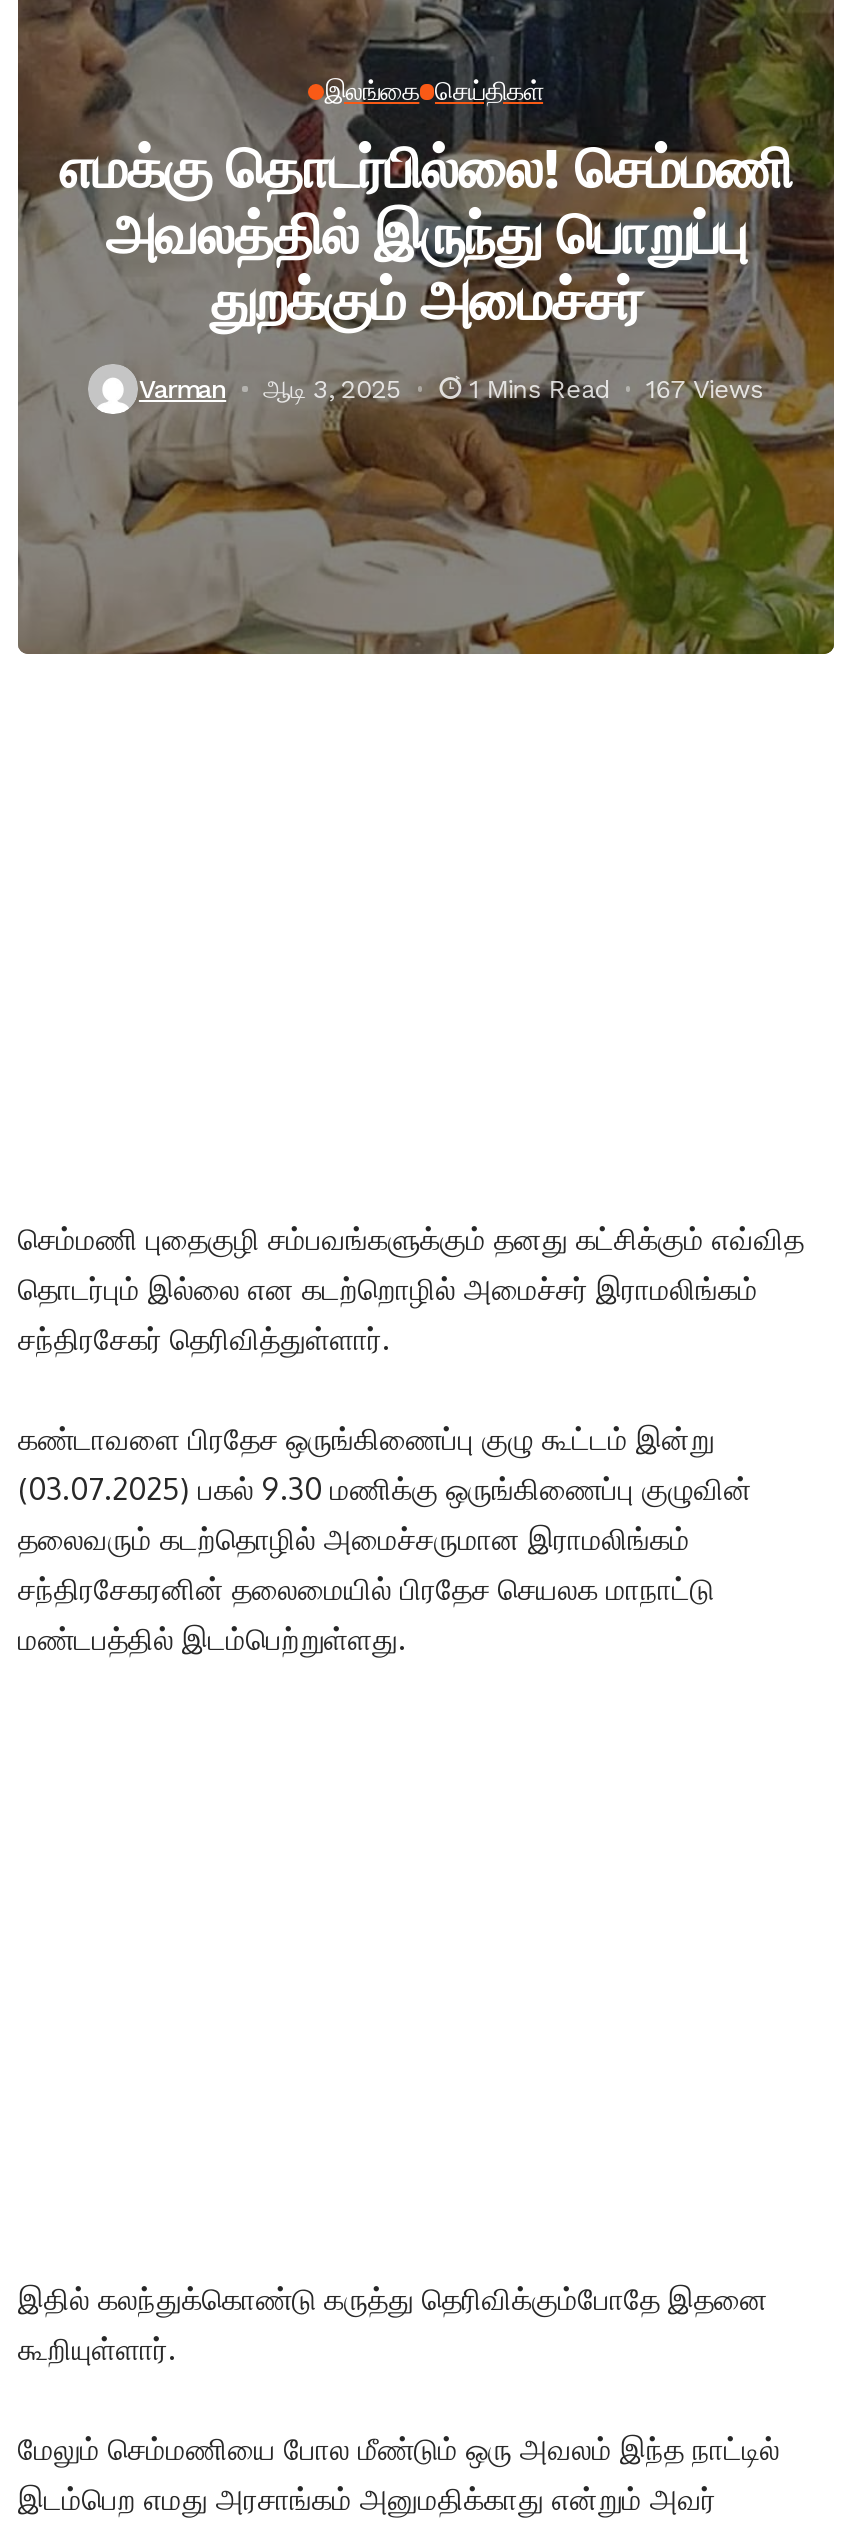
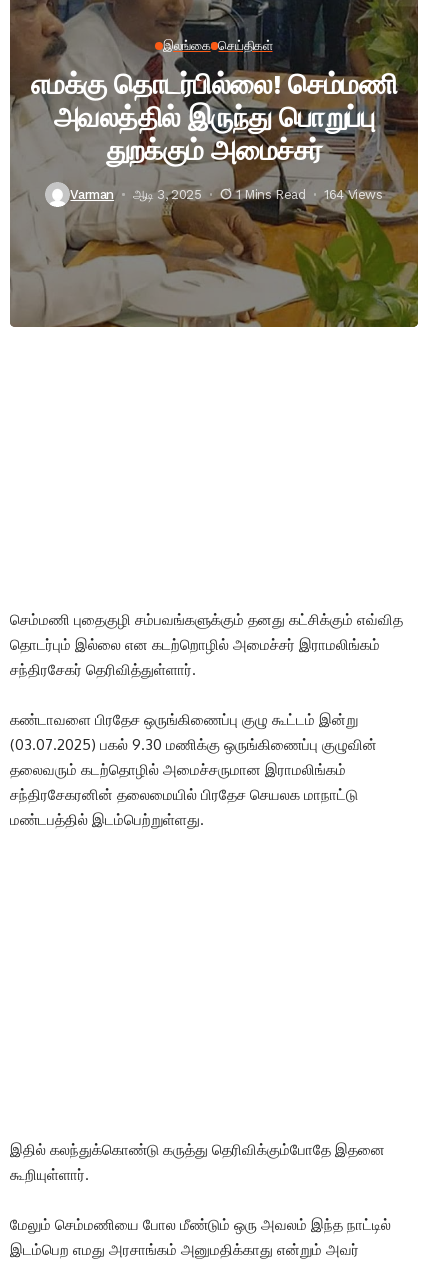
- 167 Views
+ 164 Views
